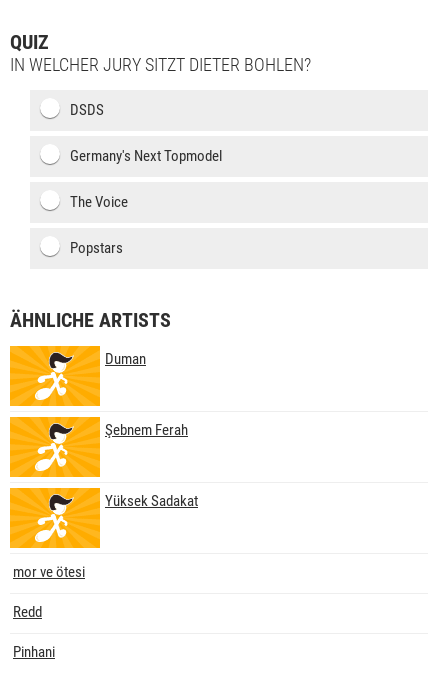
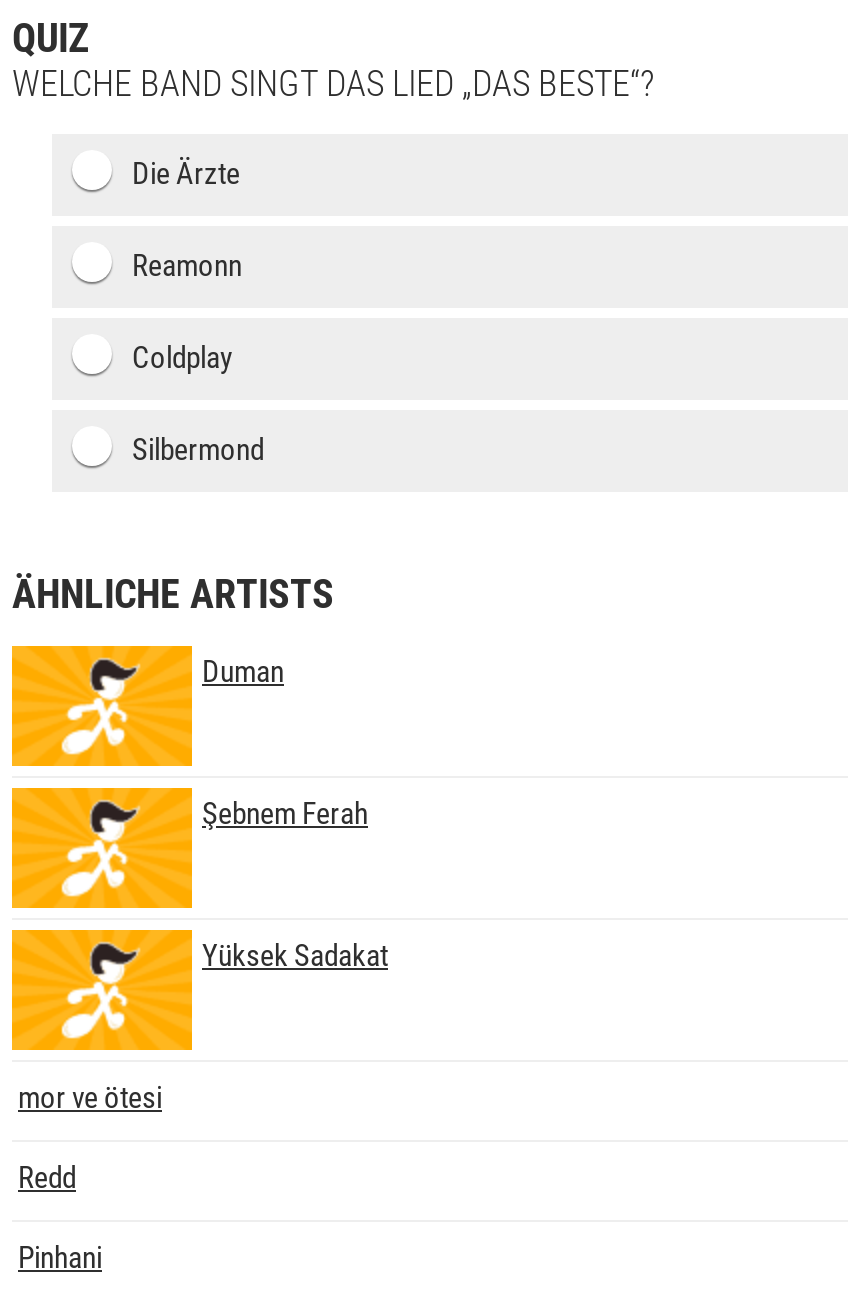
- IN WELCHER JURY SITZT DIETER BOHLEN?
+ WELCHE BAND SINGT DAS LIED „DAS BESTE“?

- DSDS
+ Die Ärzte

- Germany's Next Topmodel
+ Reamonn

- The Voice
+ Coldplay

- Popstars
+ Silbermond
